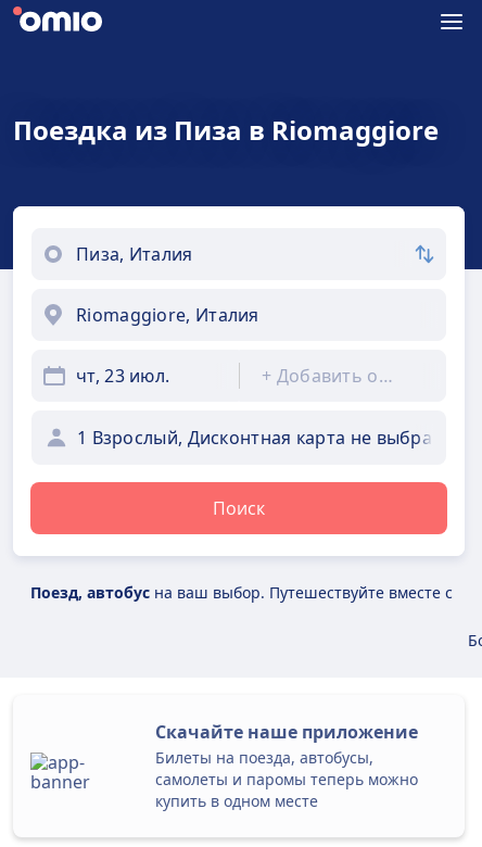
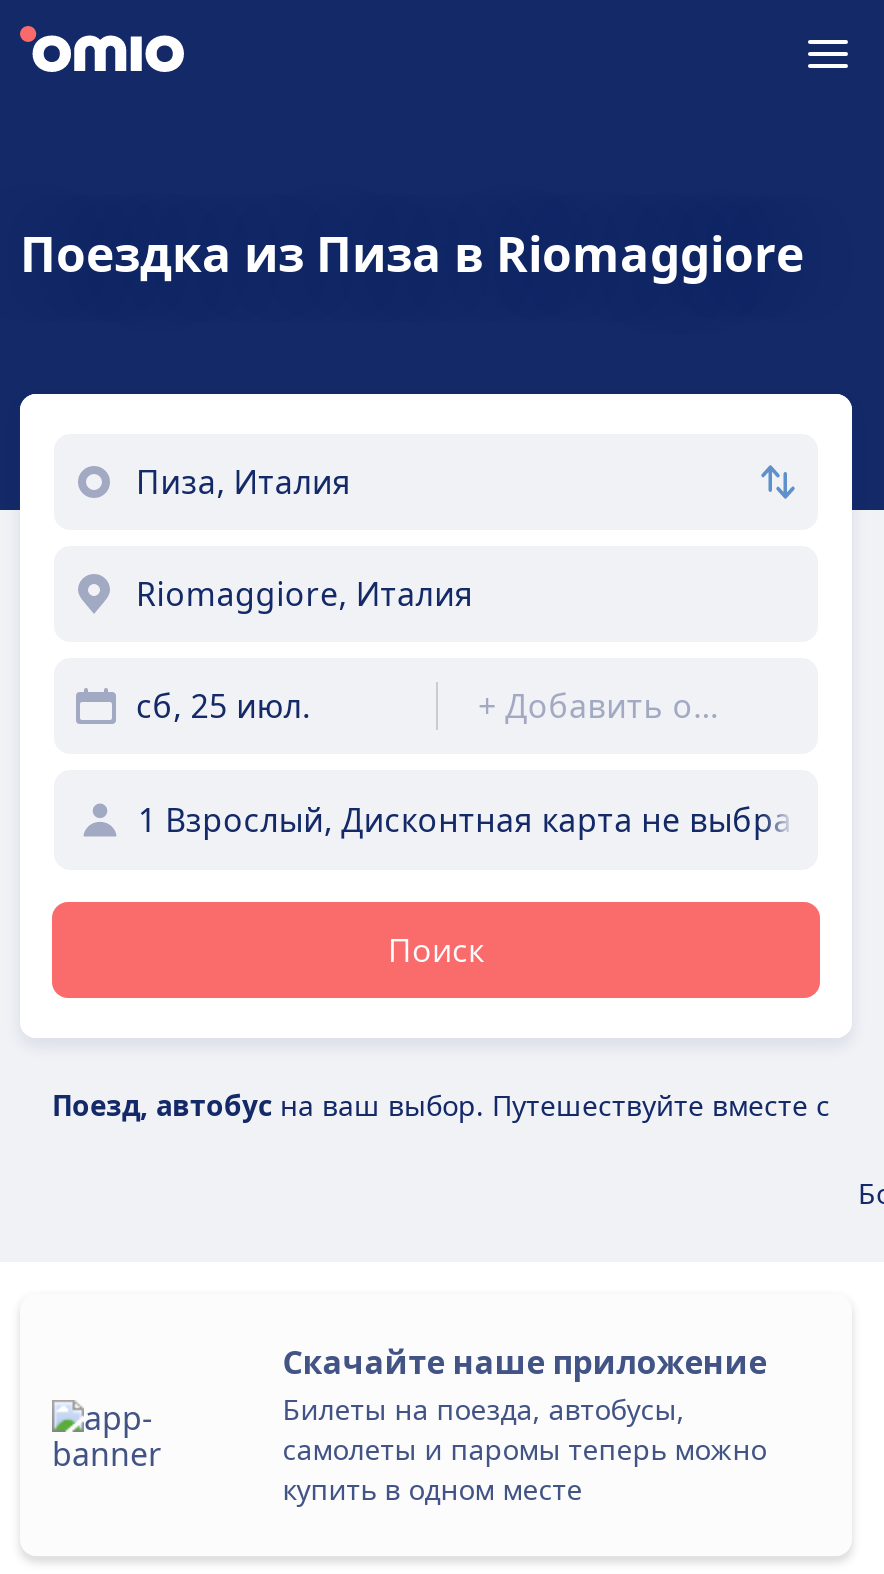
- чт, 23 июл.
+ сб, 25 июл.
